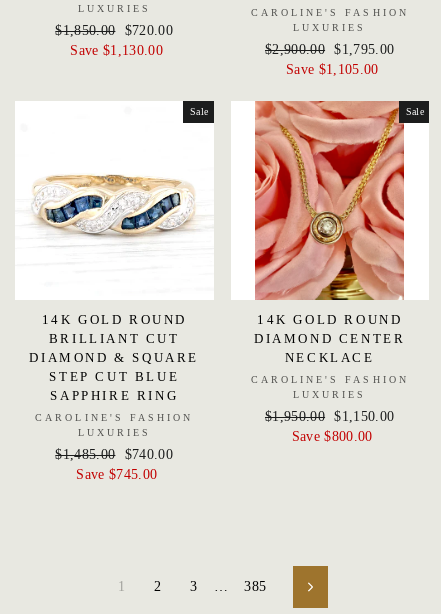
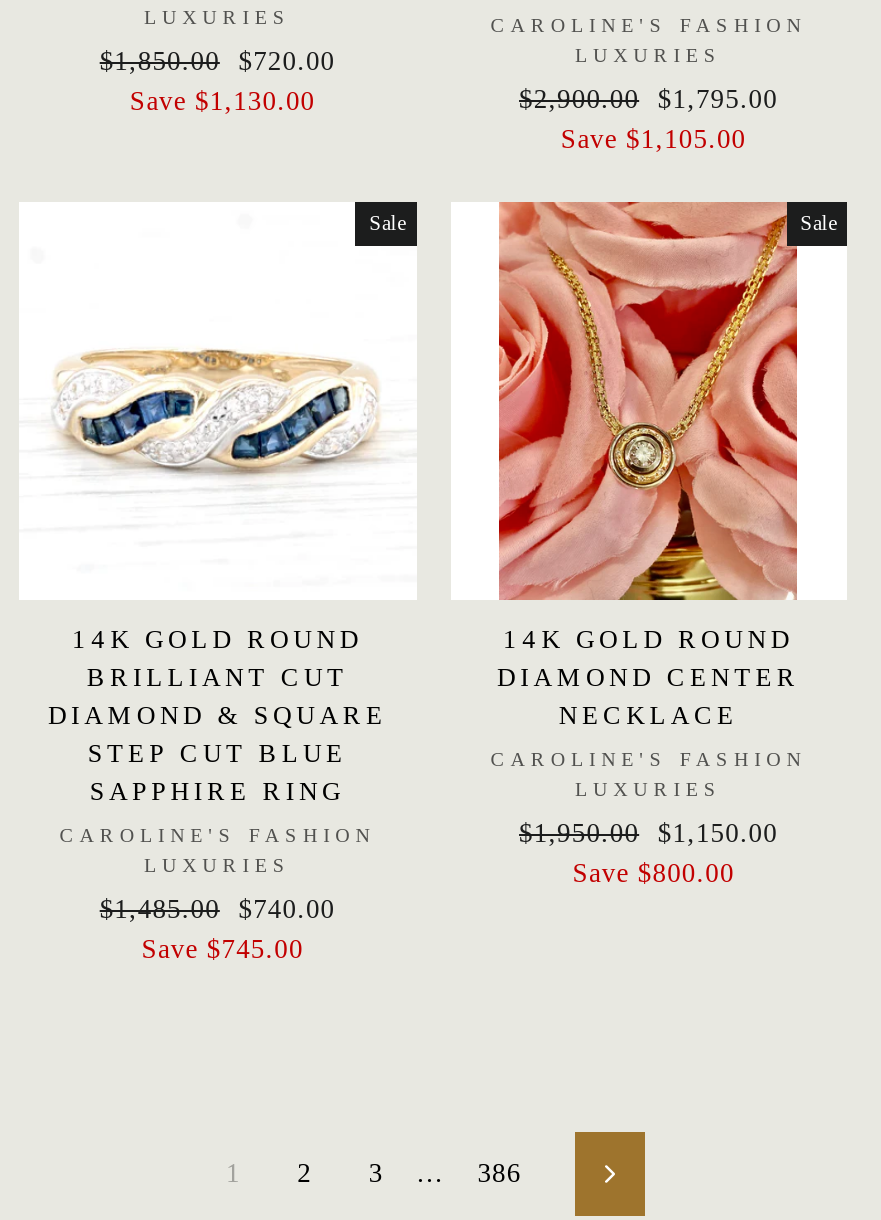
- 385
+ 386
